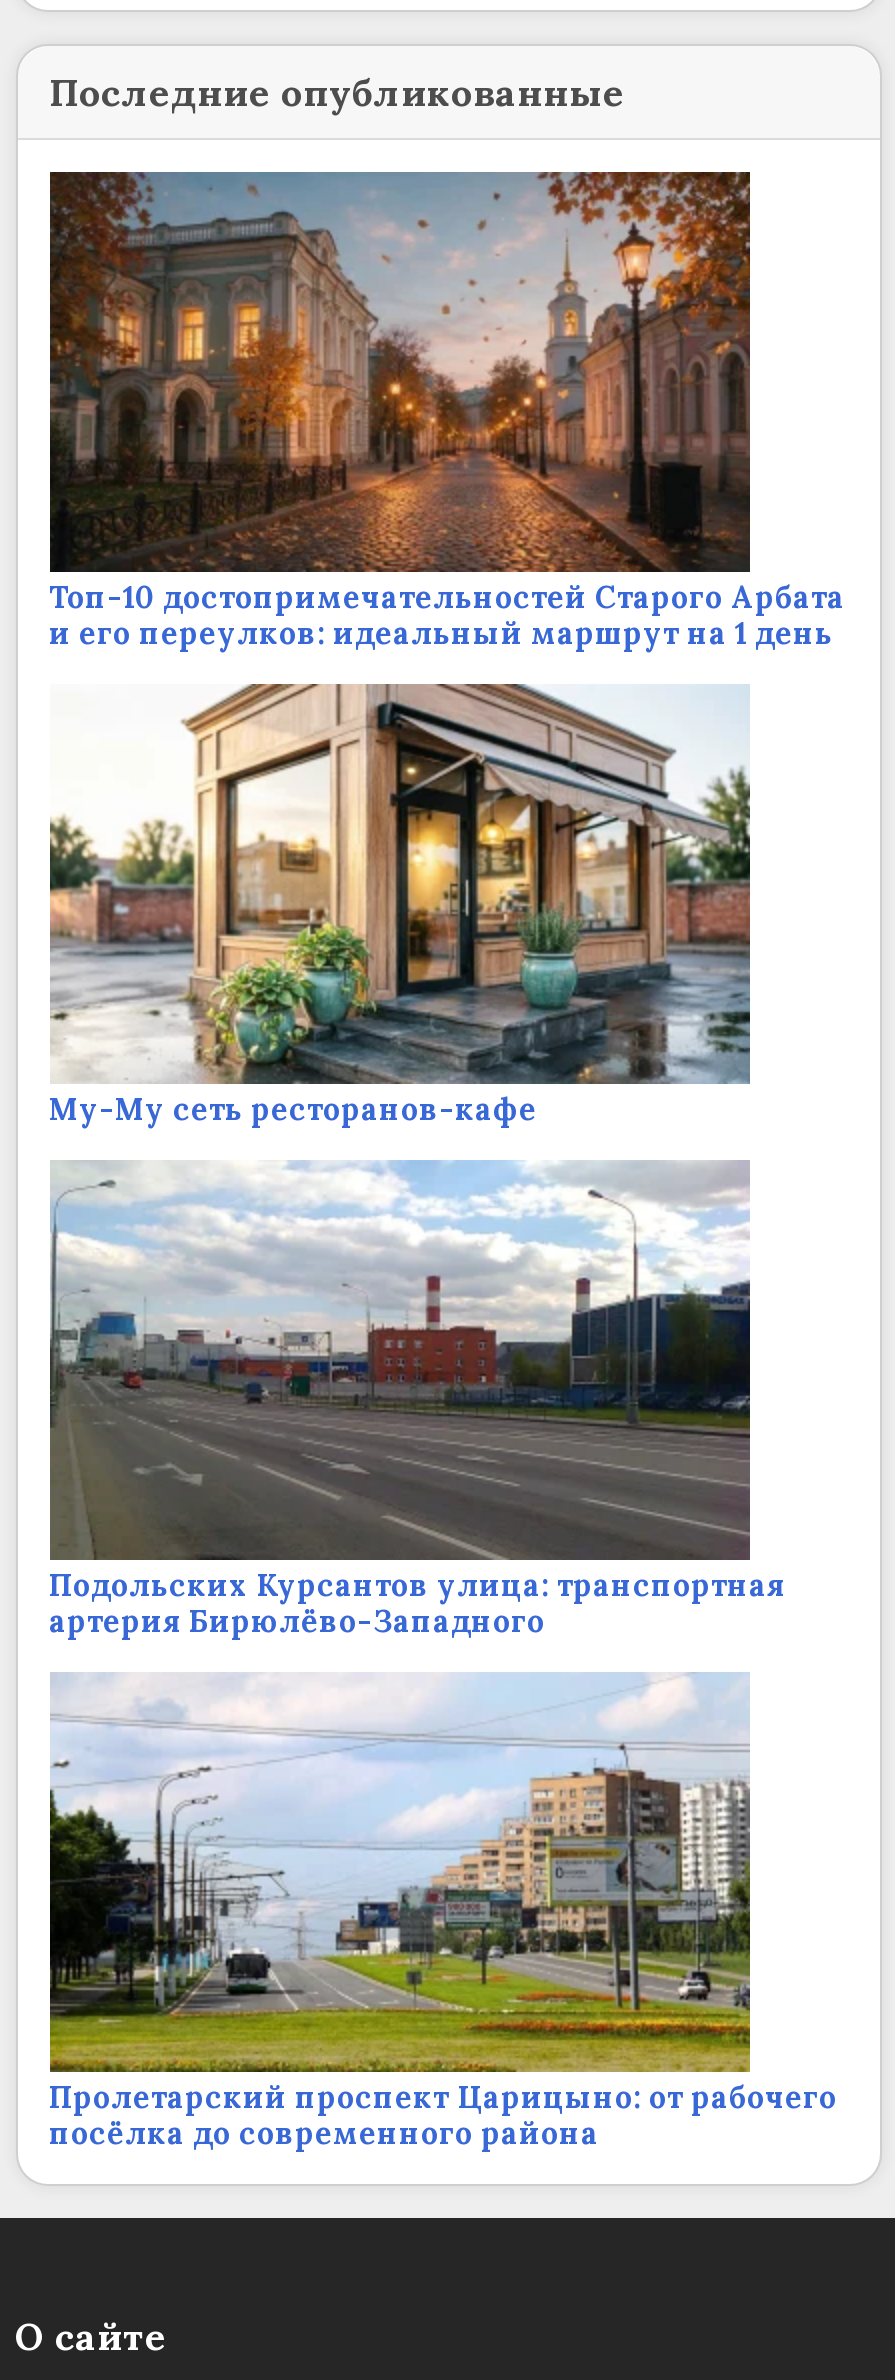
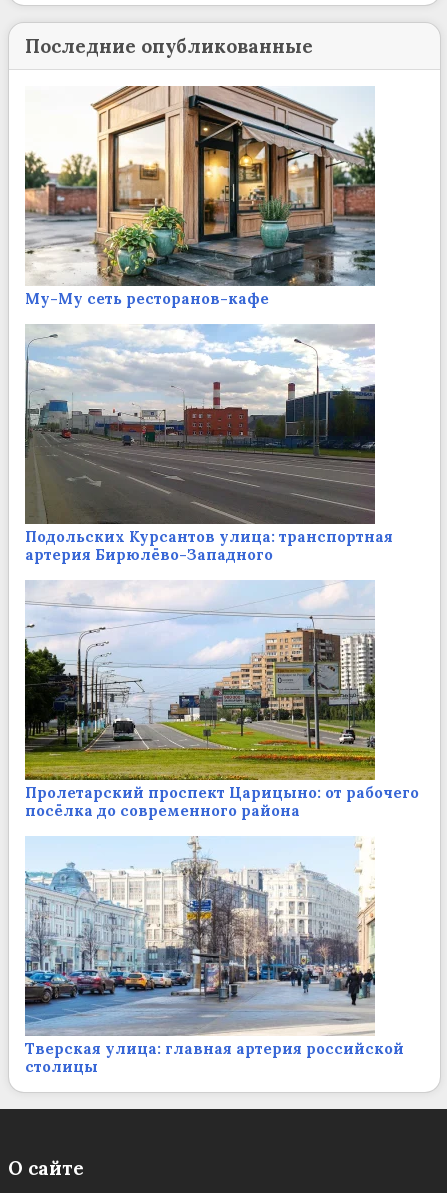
- [image]
- Топ-10 достопримечательностей Старого Арбата
- и его переулков: идеальный маршрут на 1 день

moved up: [image] | Му-Му сеть ресторанов-кафе | Подольских Курсантов улица: транспортная | артерия Бирюлёво-Западного | Пролетарский проспект Царицыно: от рабочего | посёлка до современного района

+ [image]
+ Тверская улица: главная артерия российской
+ столицы
